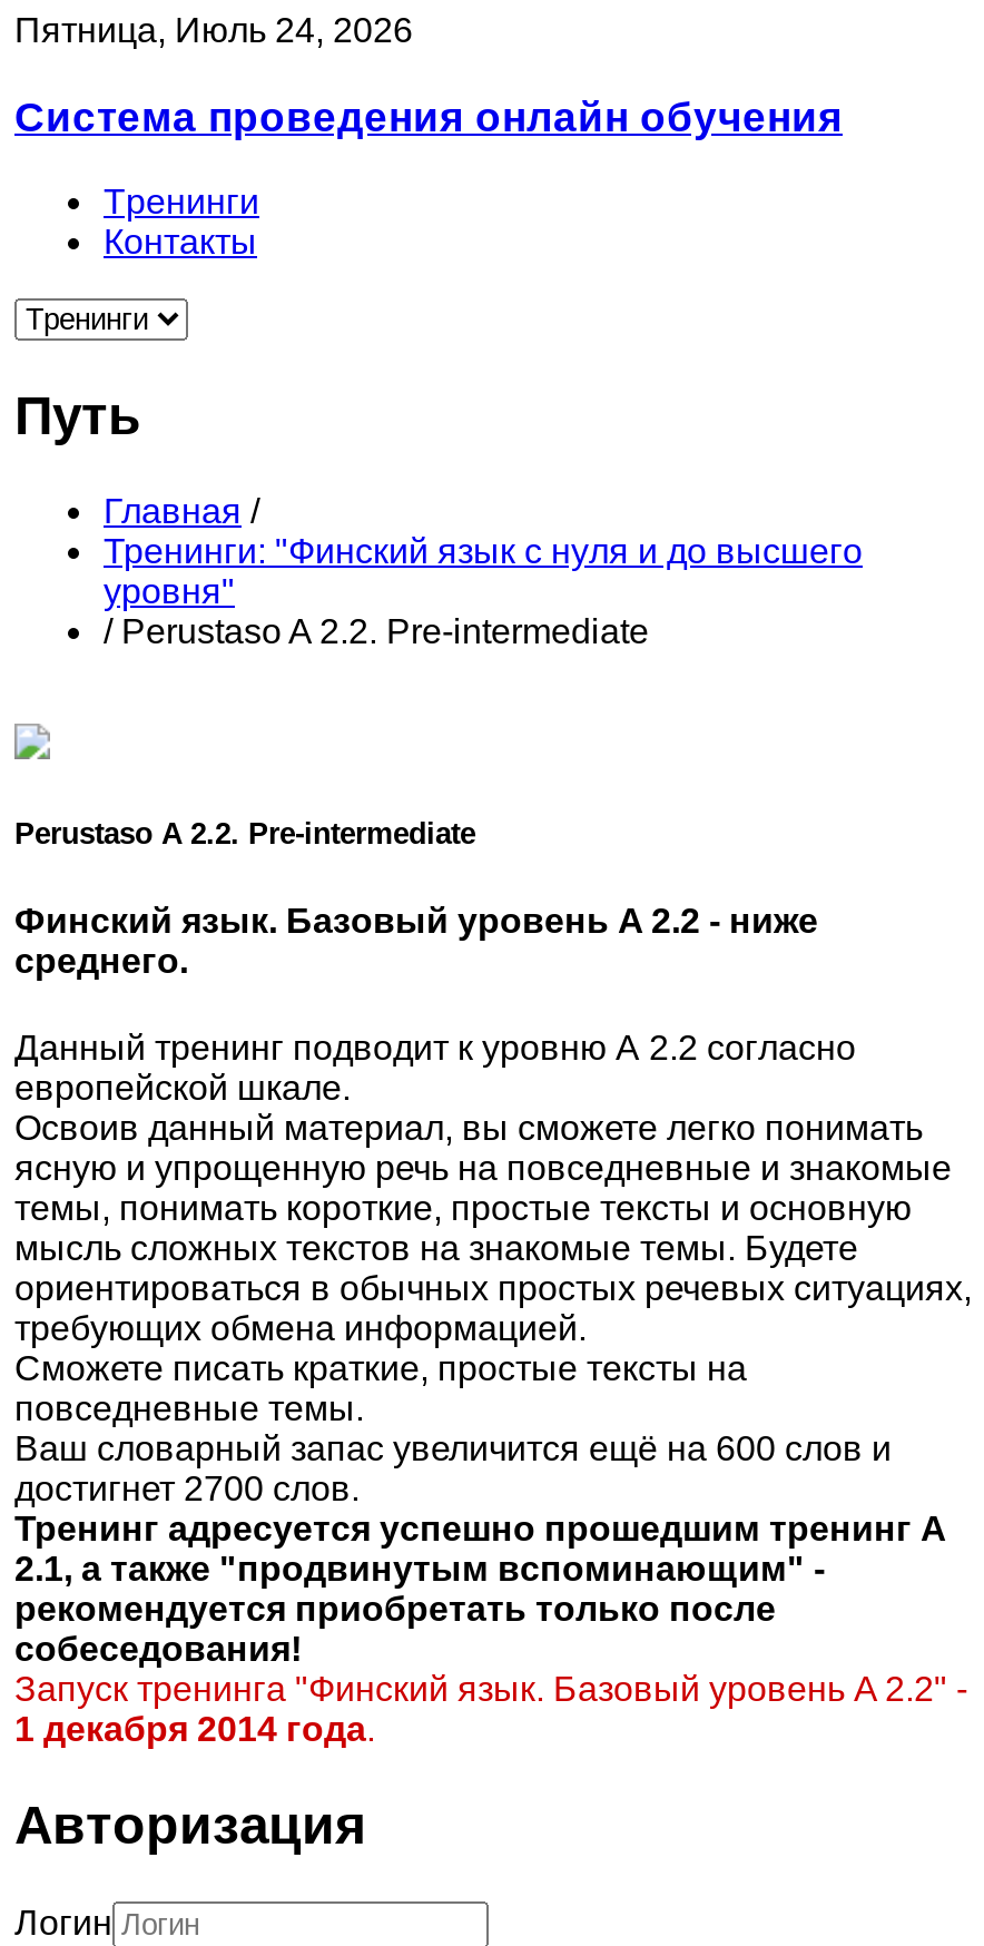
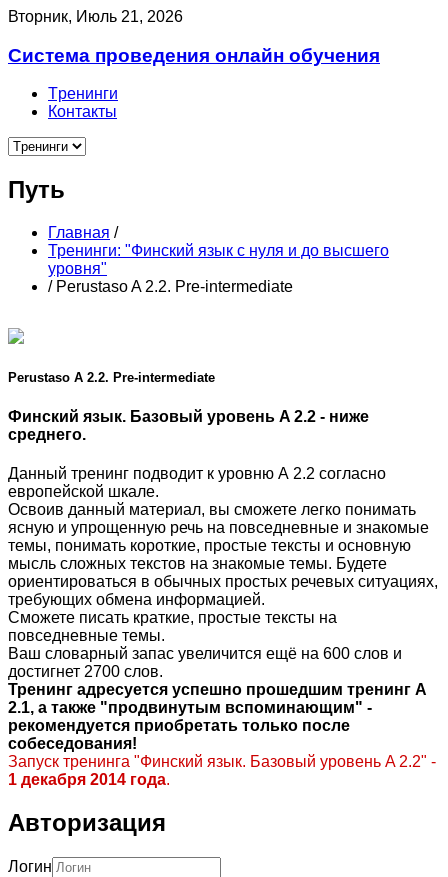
- Пятница, Июль 24, 2026
+ Вторник, Июль 21, 2026
